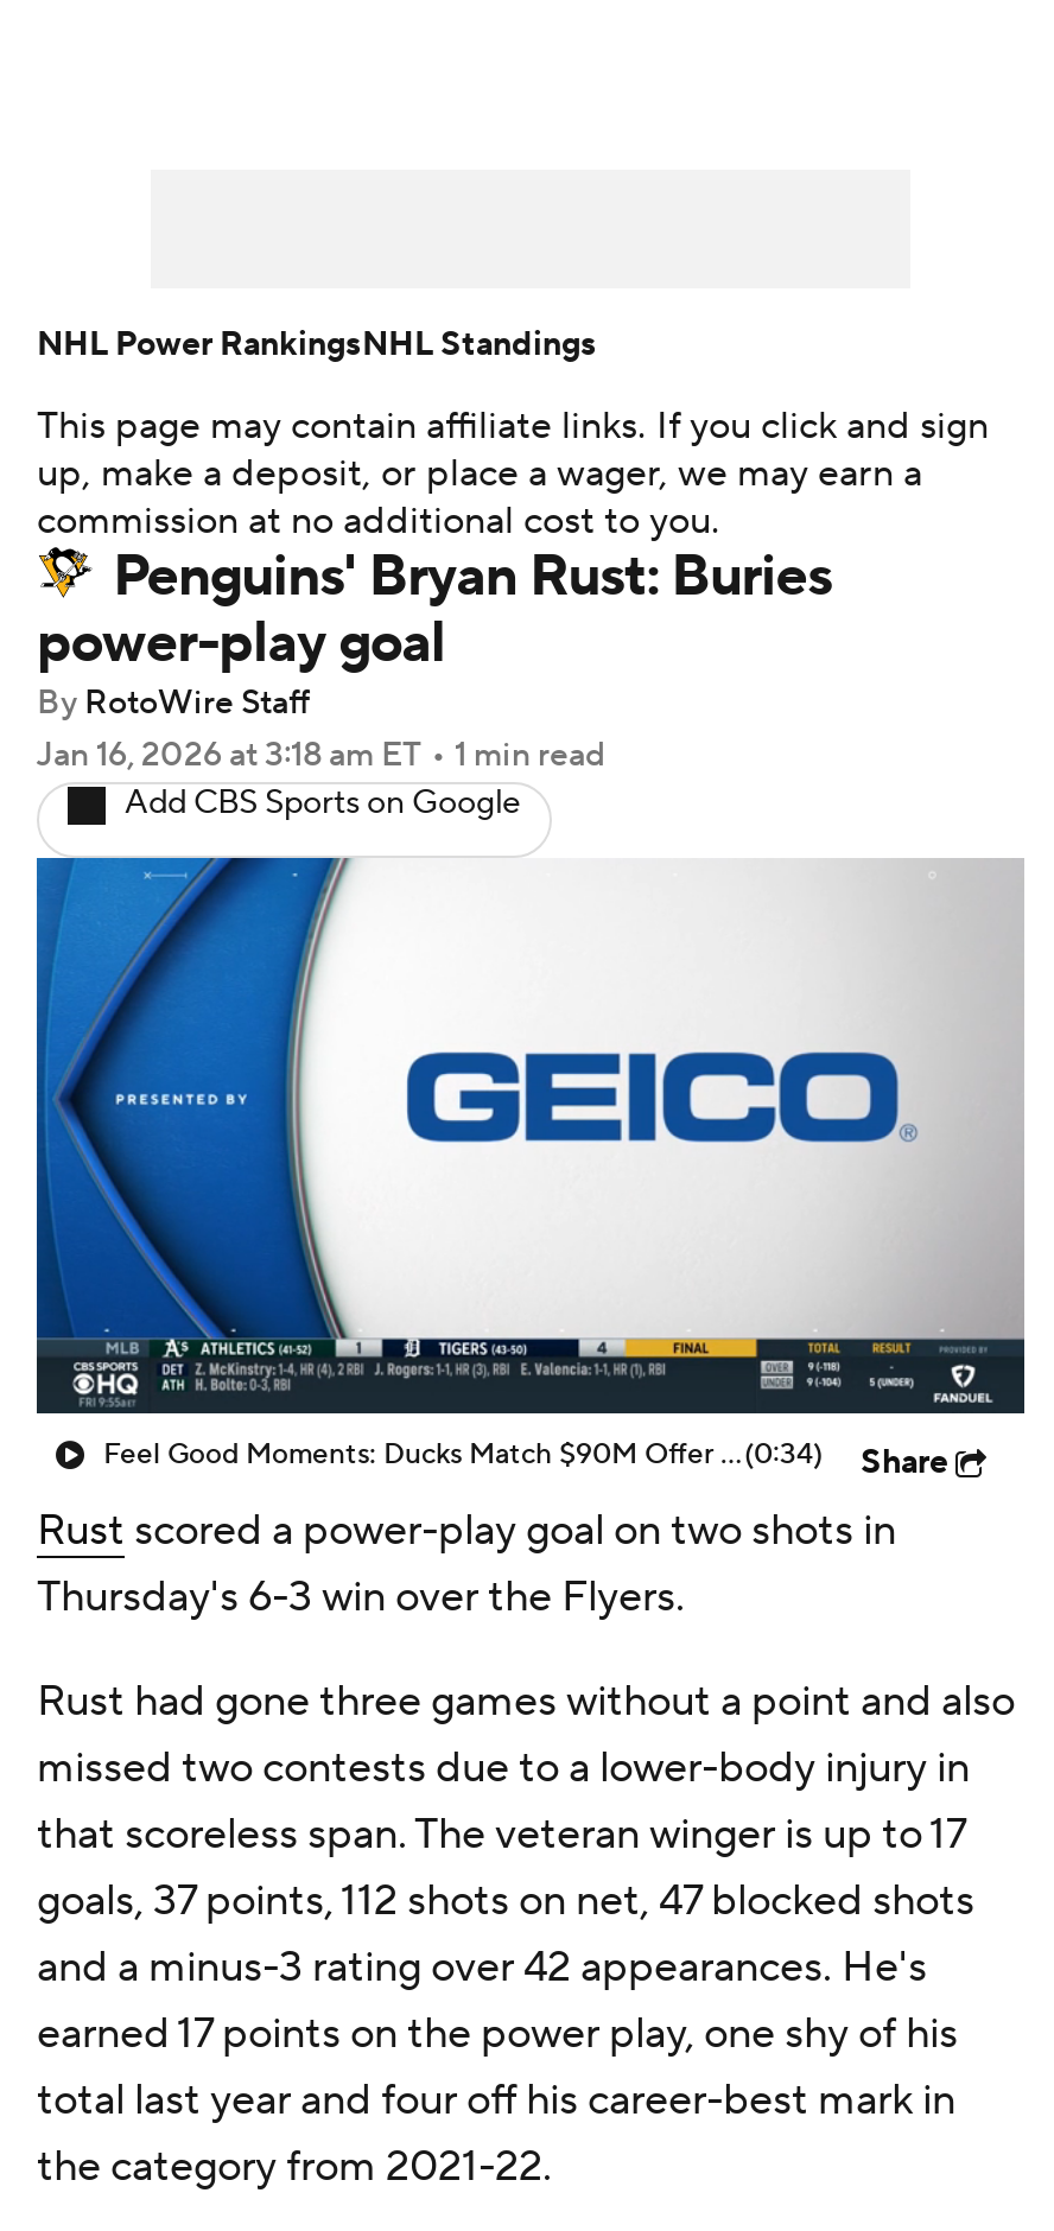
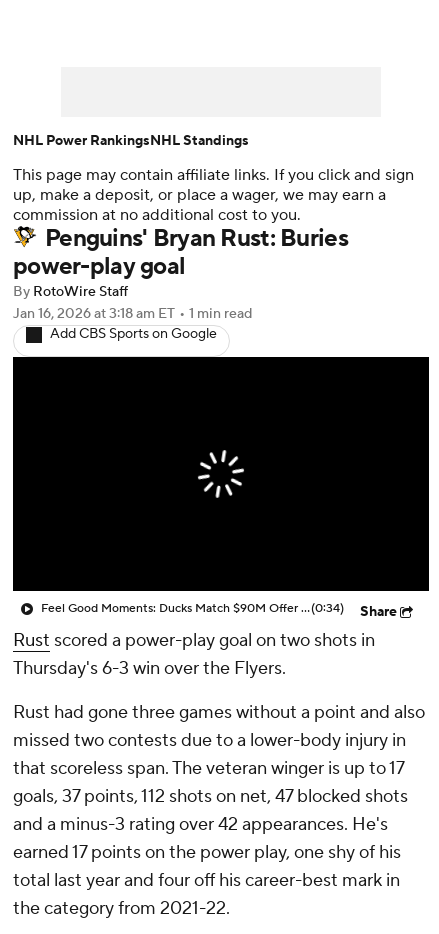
- [image]
